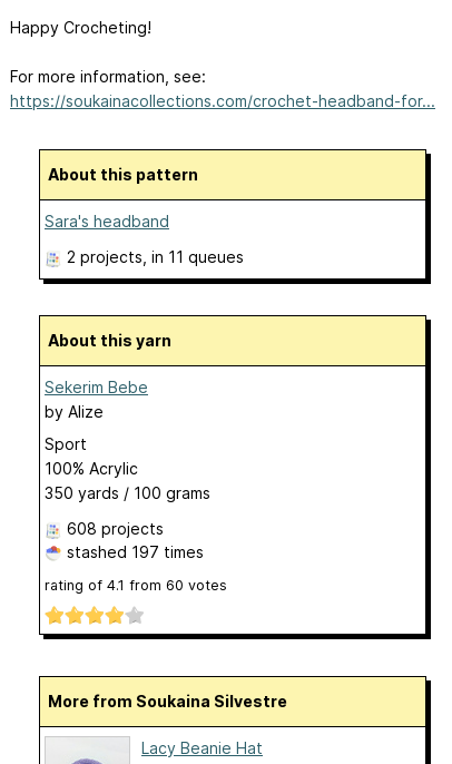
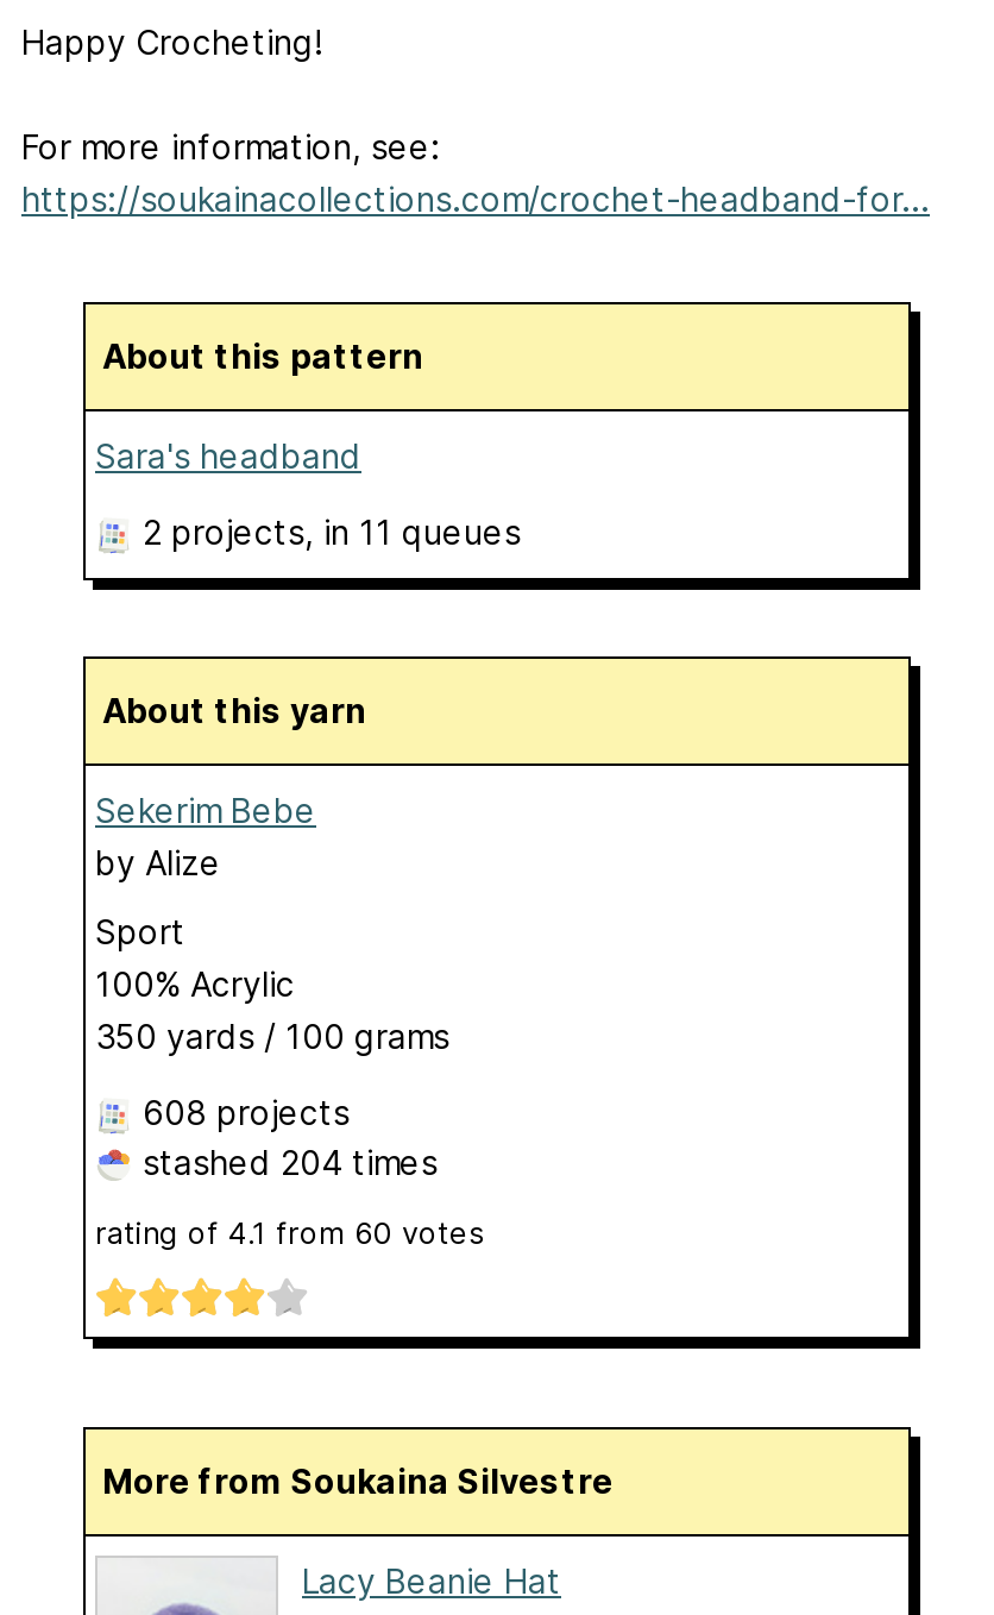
- stashed 197 times
+ stashed 204 times
